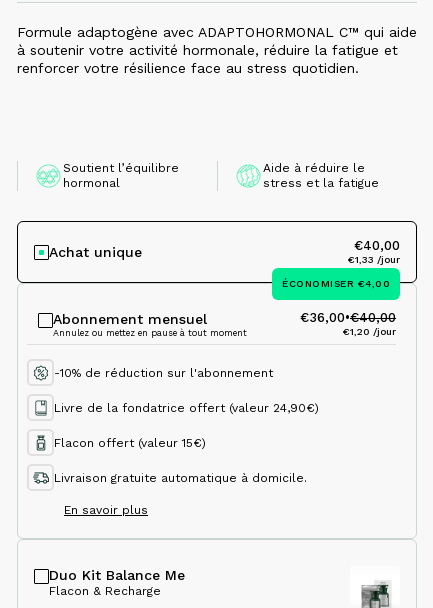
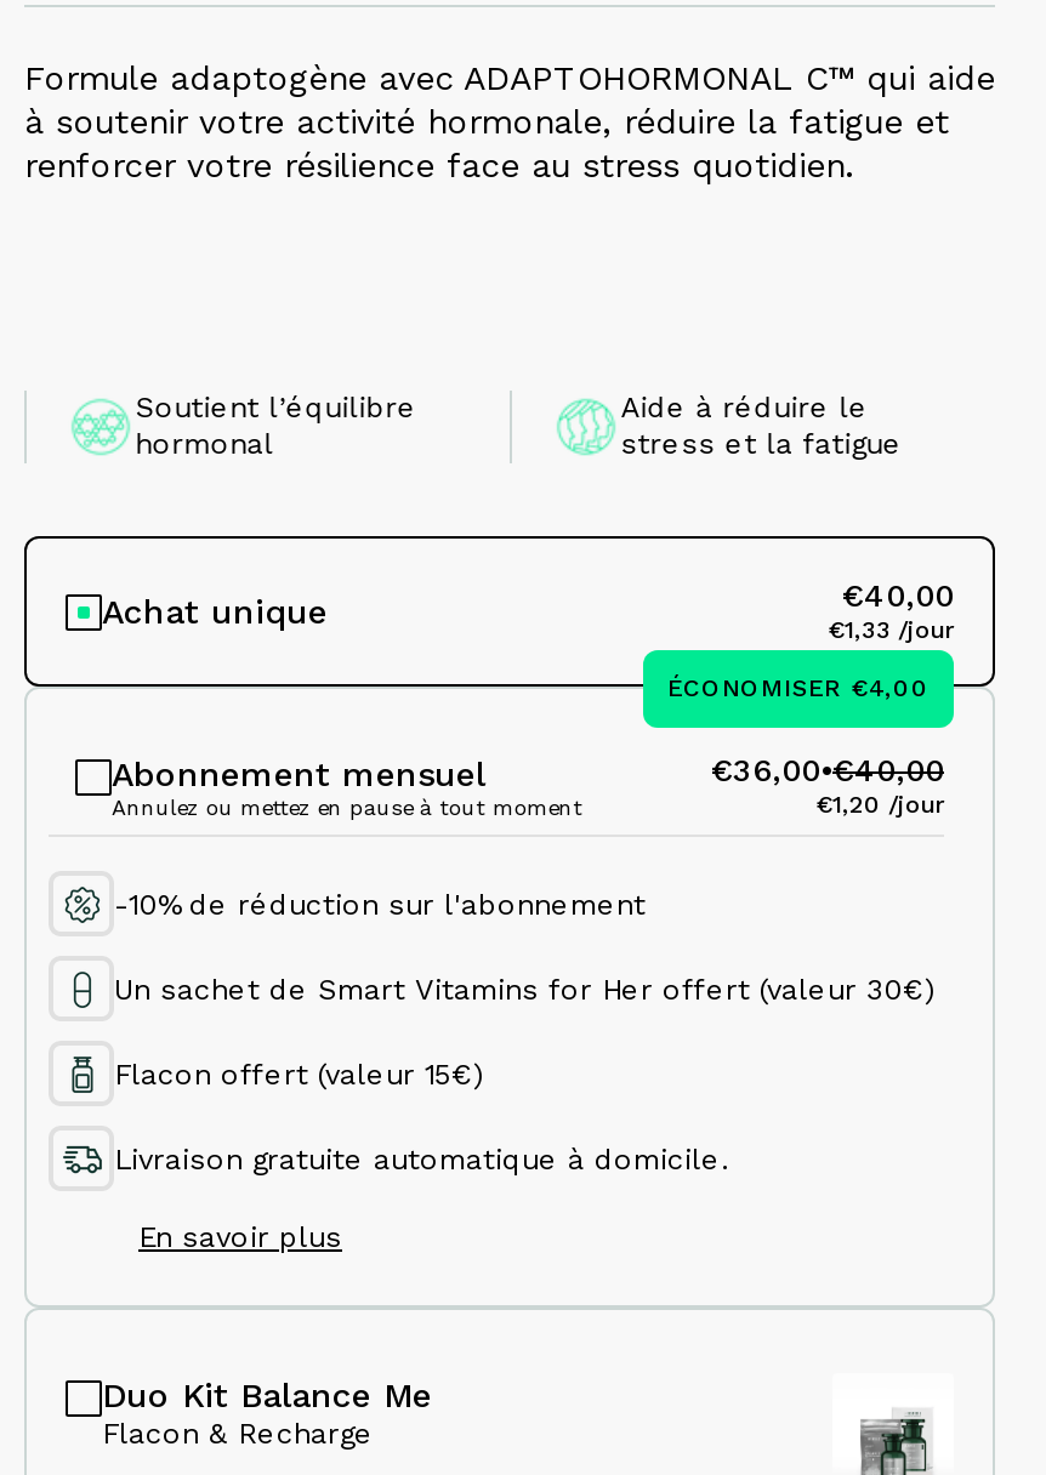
- Livre de la fondatrice offert (valeur 24,90€)
+ Un sachet de Smart Vitamins for Her offert (valeur 30€)
